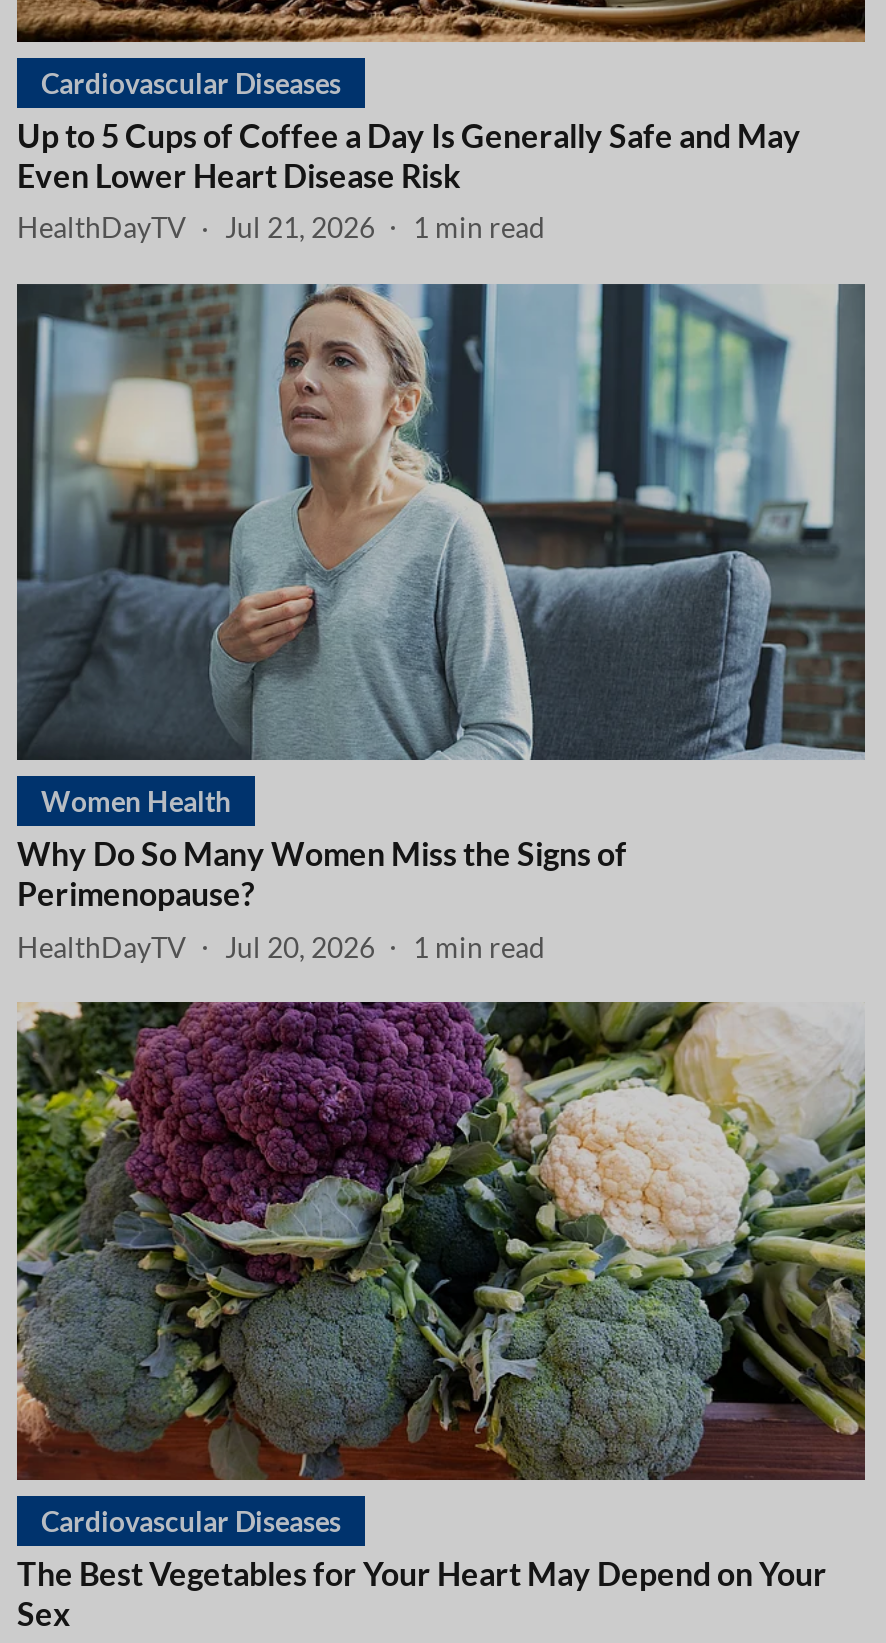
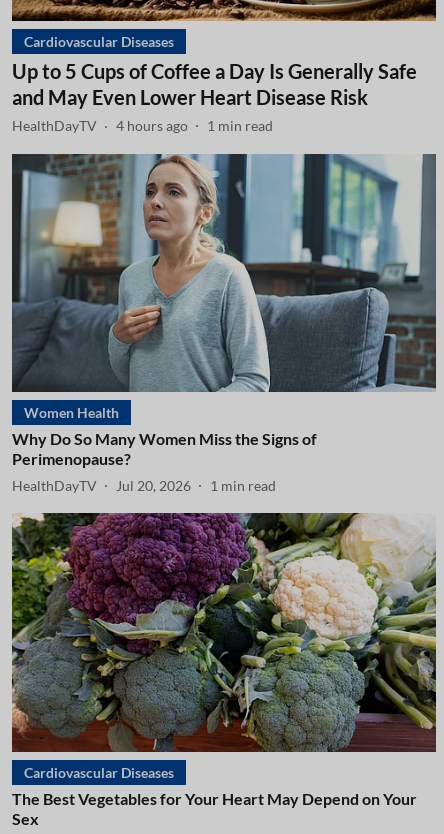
- HealthDayTV Jul 21, 2026 1 min read
+ HealthDayTV 4 hours ago 1 min read
